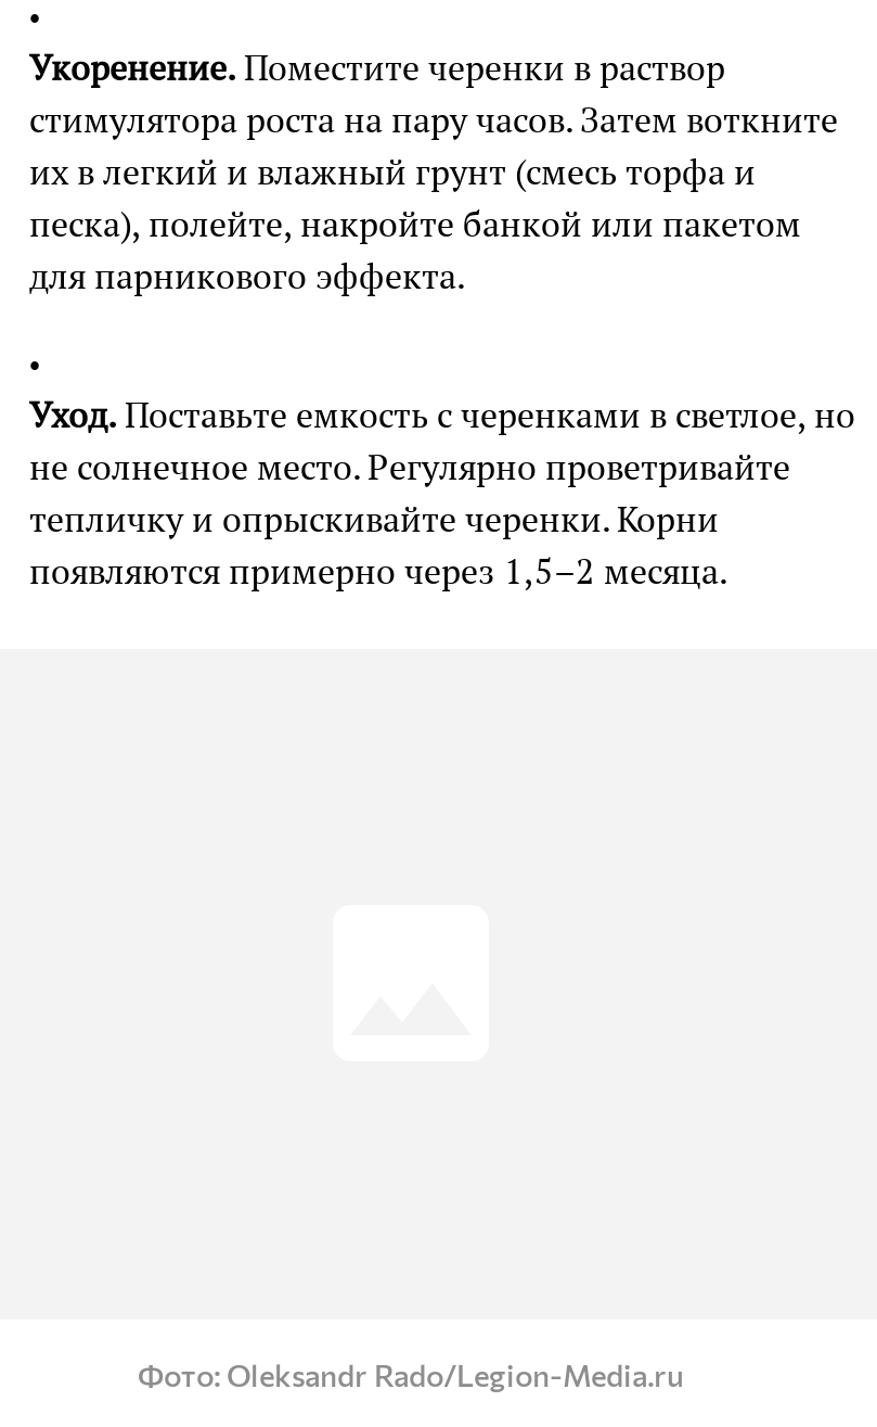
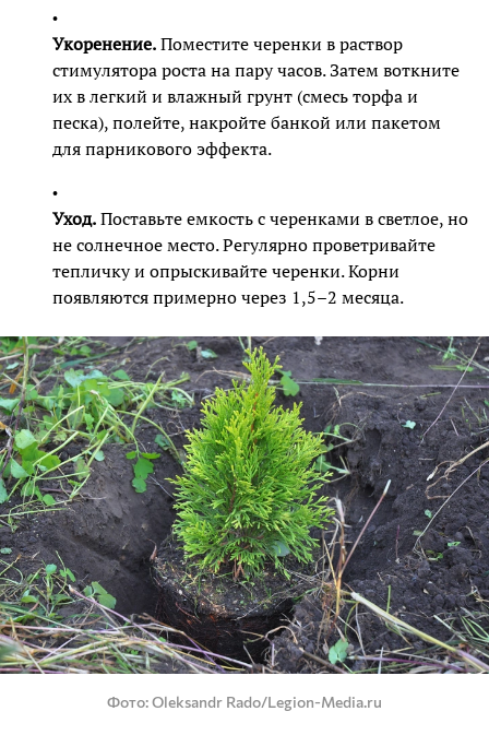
+ [image]
